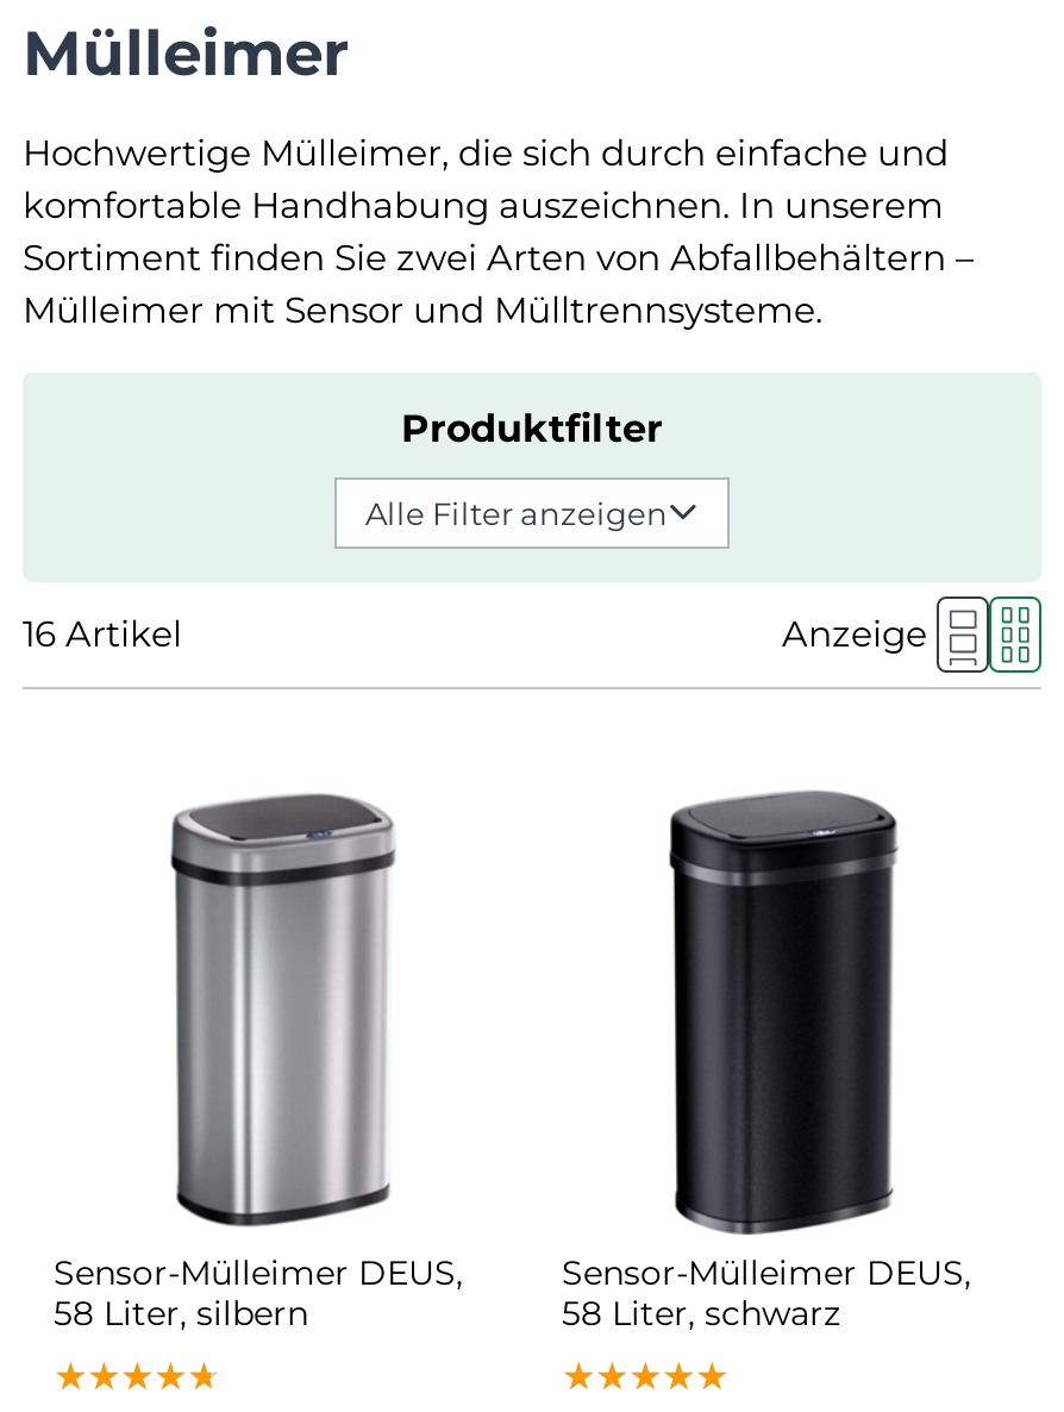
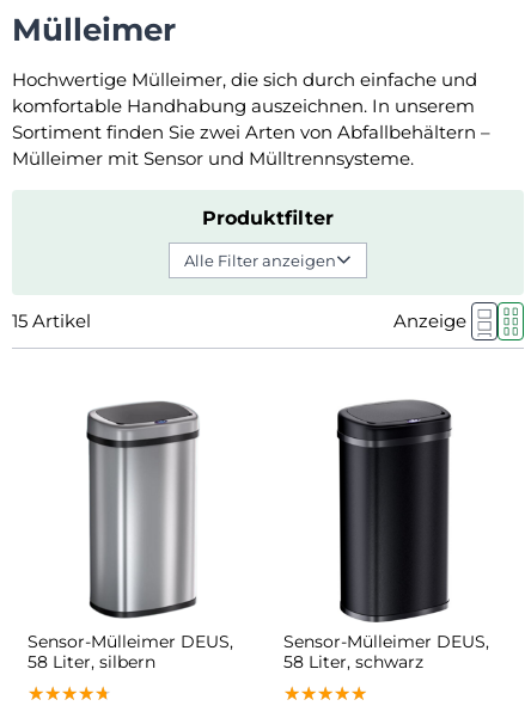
- 16 Artikel
+ 15 Artikel
